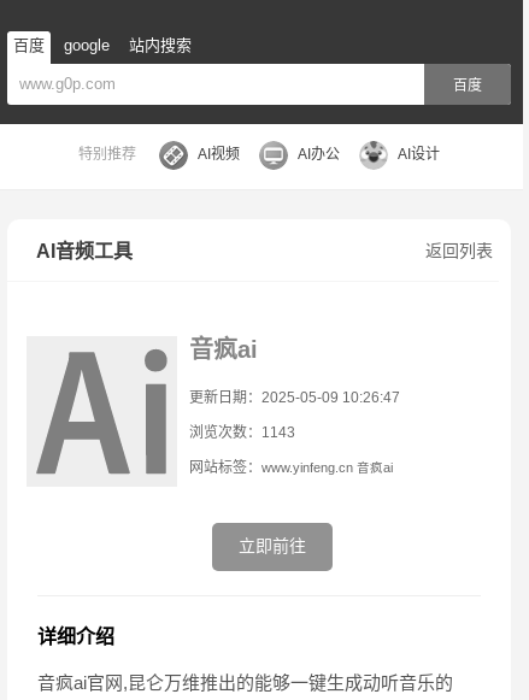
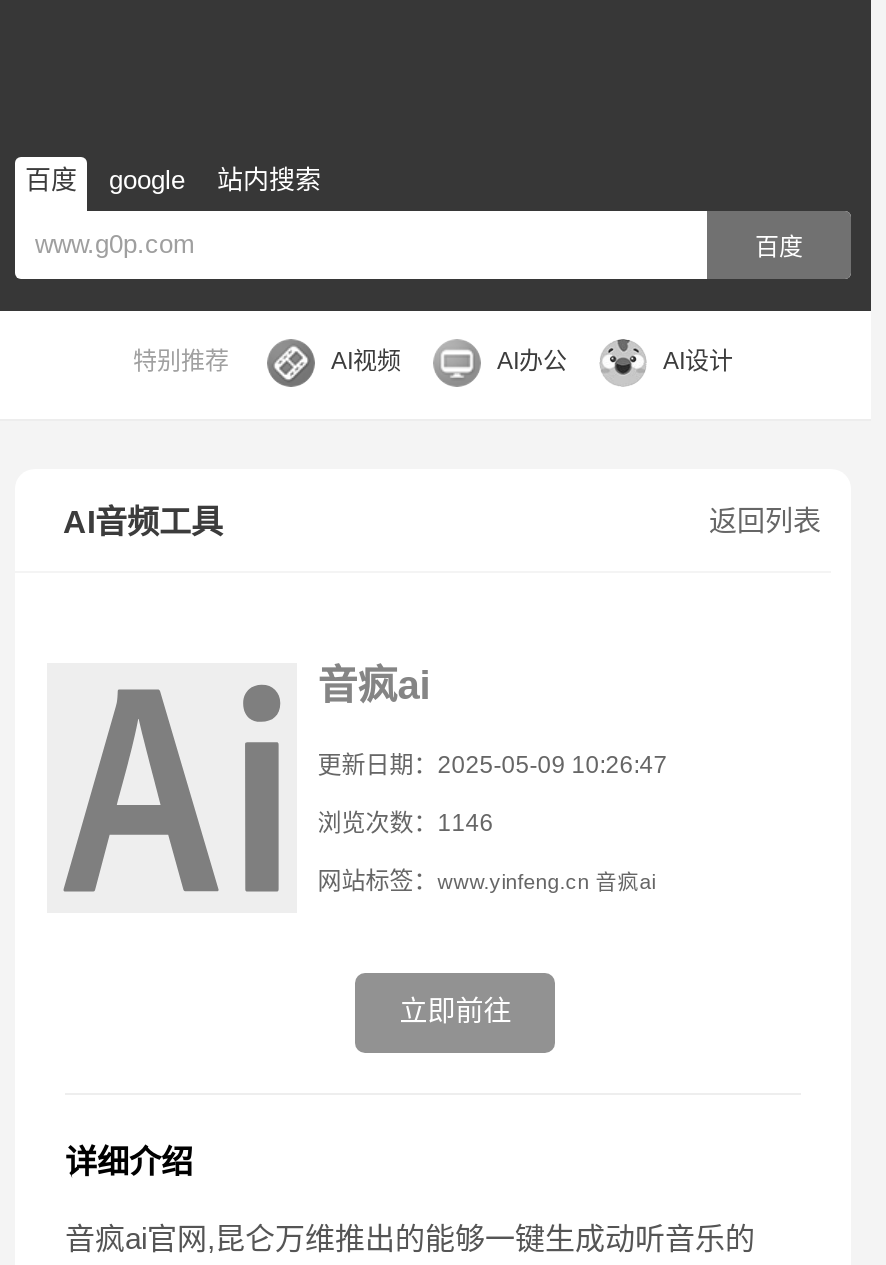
- 浏览次数：1143
+ 浏览次数：1146
